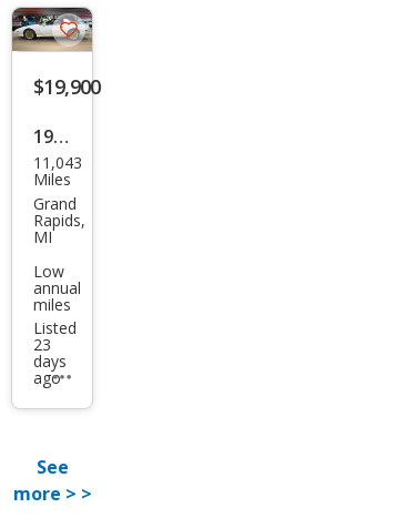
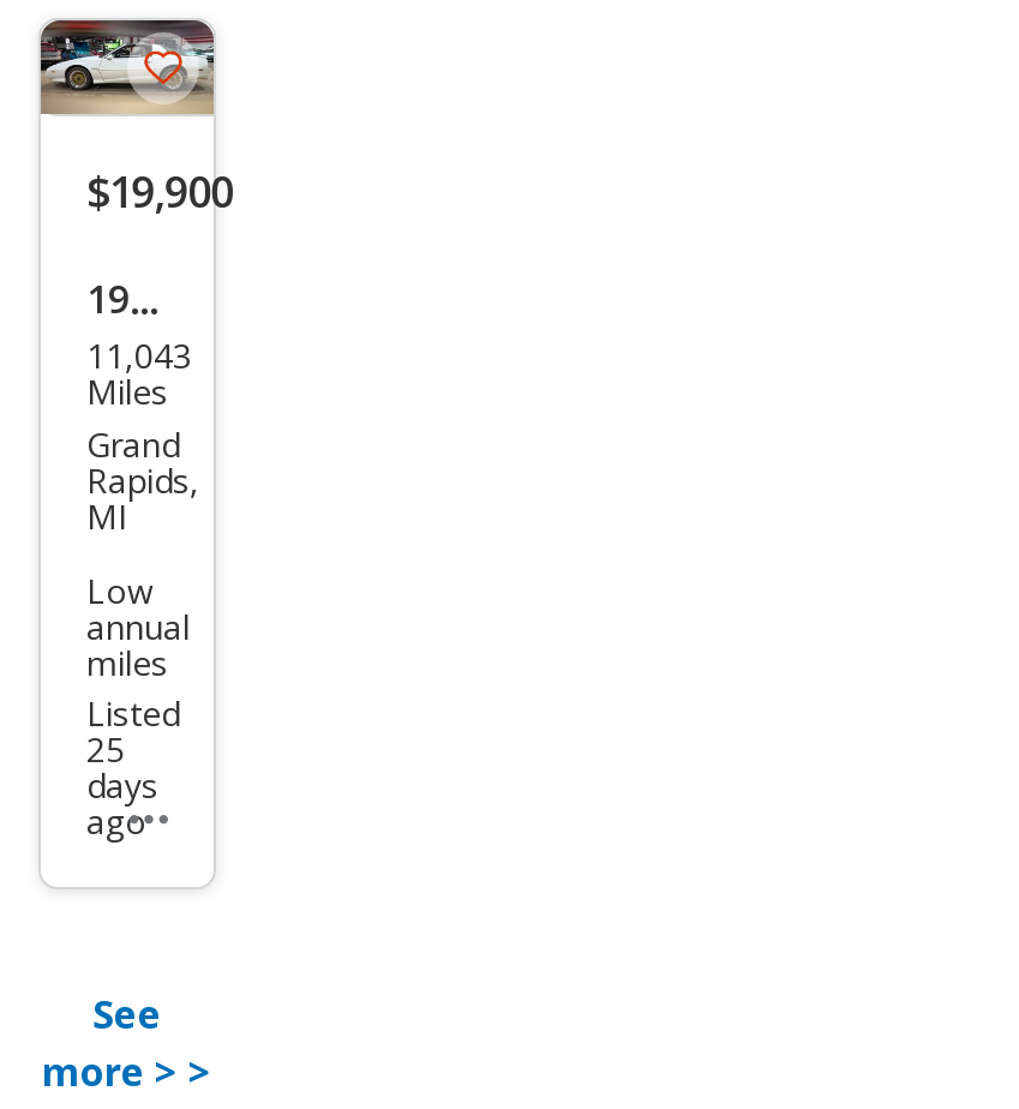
- 23
+ 25
